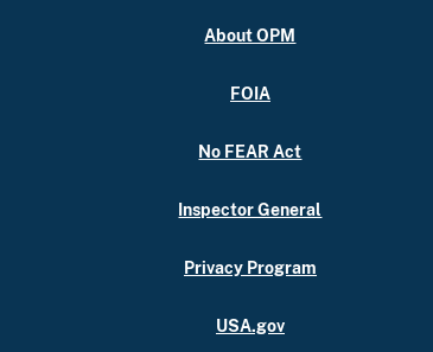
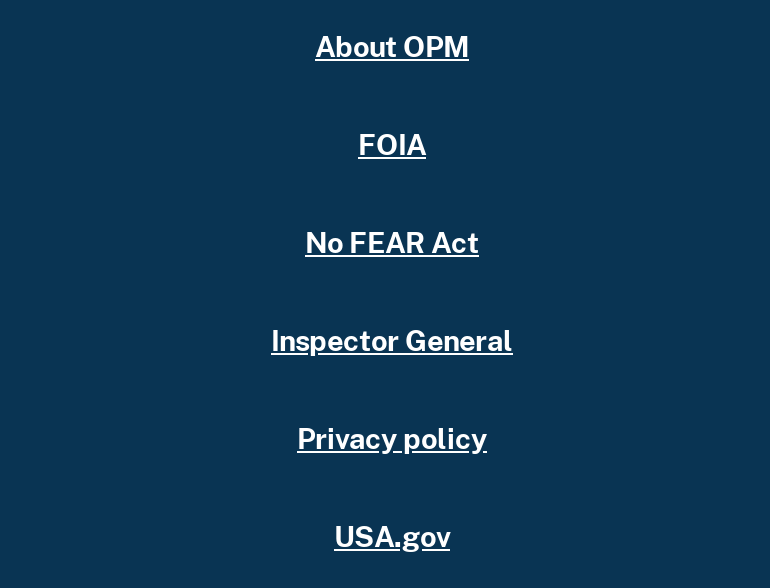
- Privacy Program
+ Privacy policy
